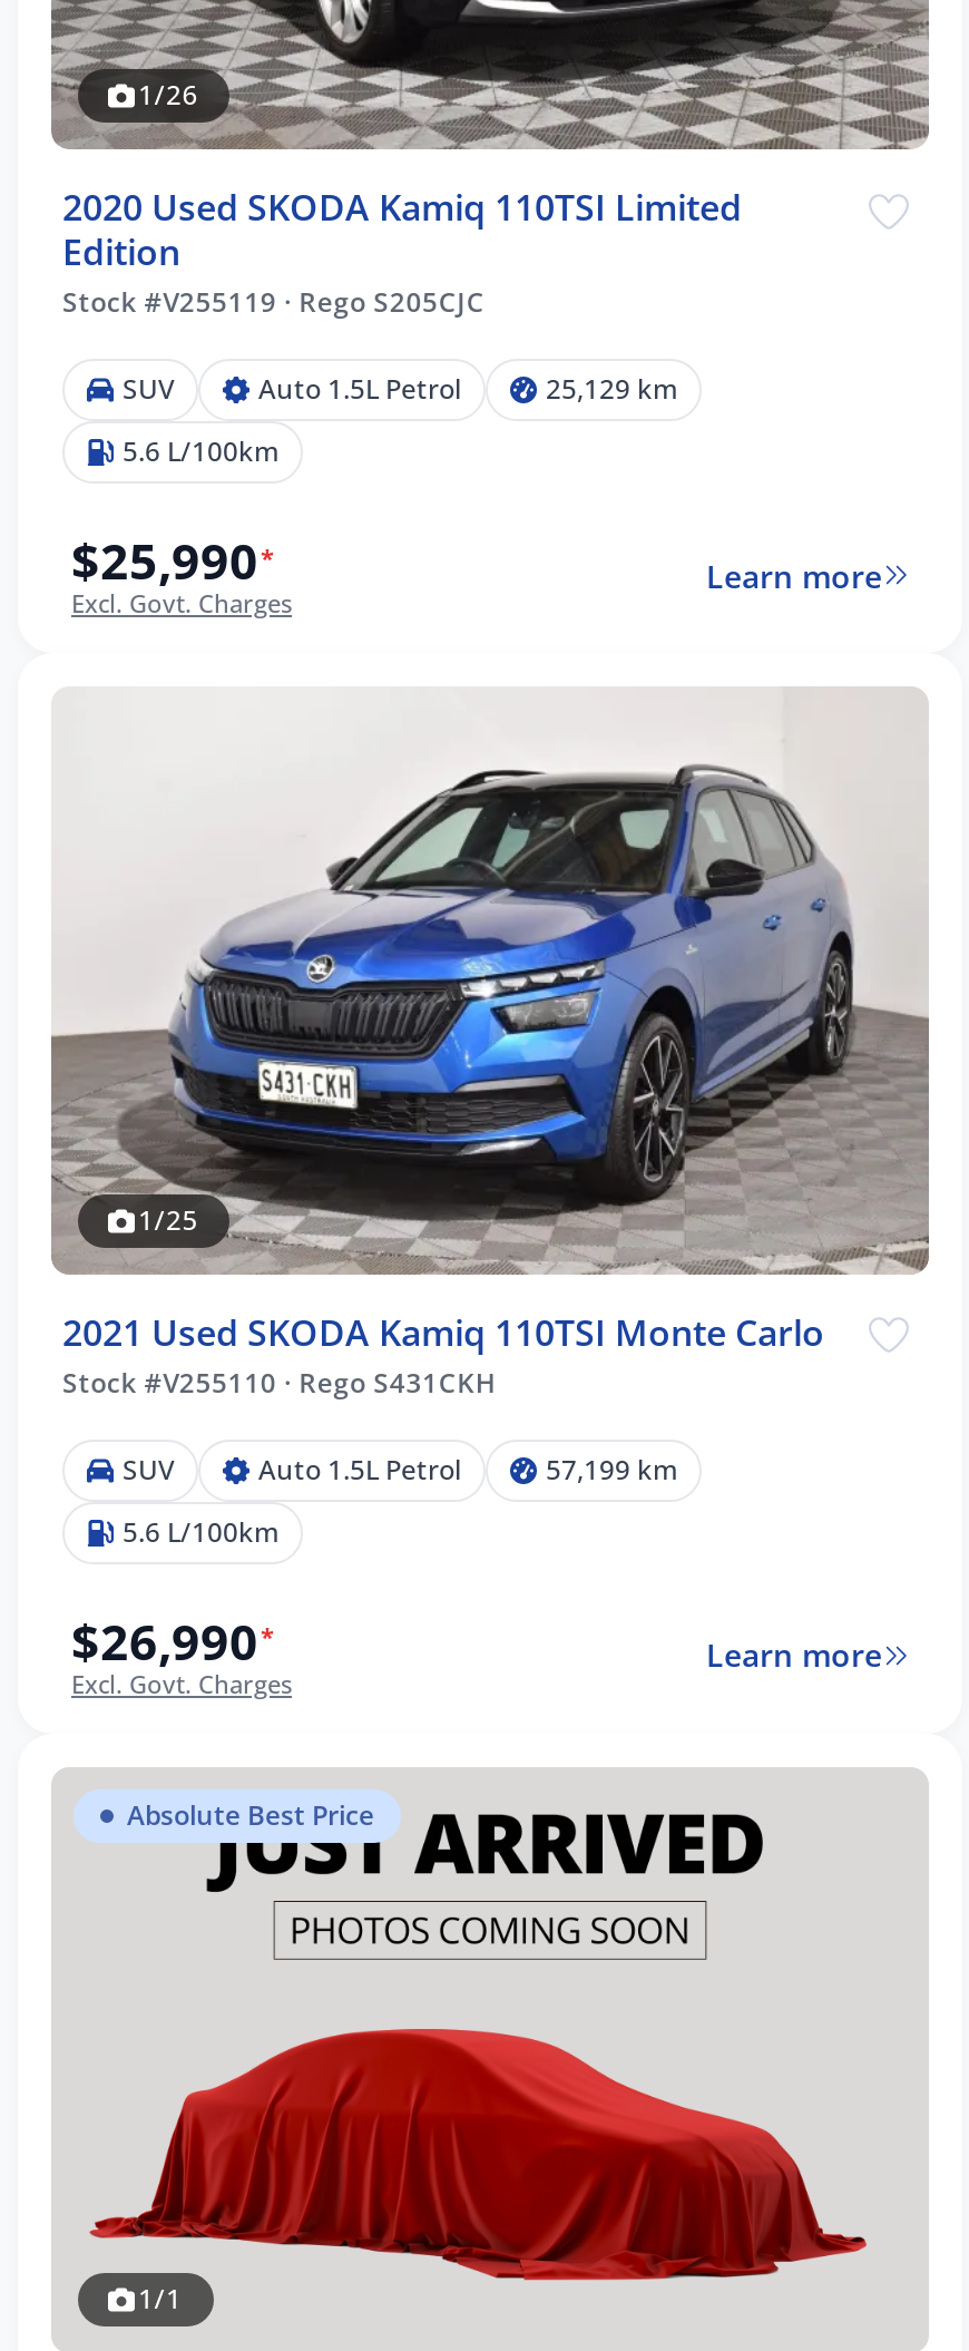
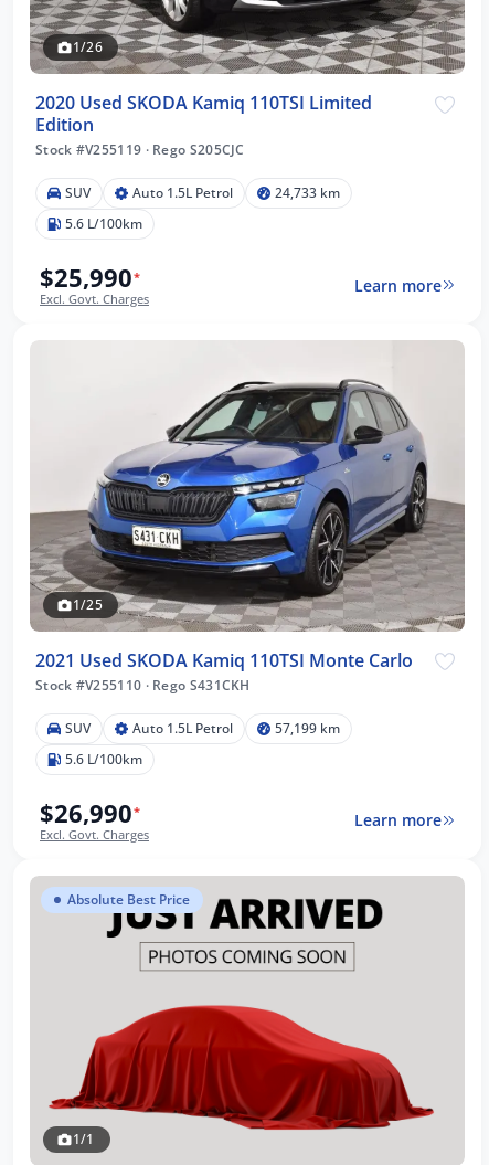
- 25,129 km
+ 24,733 km
